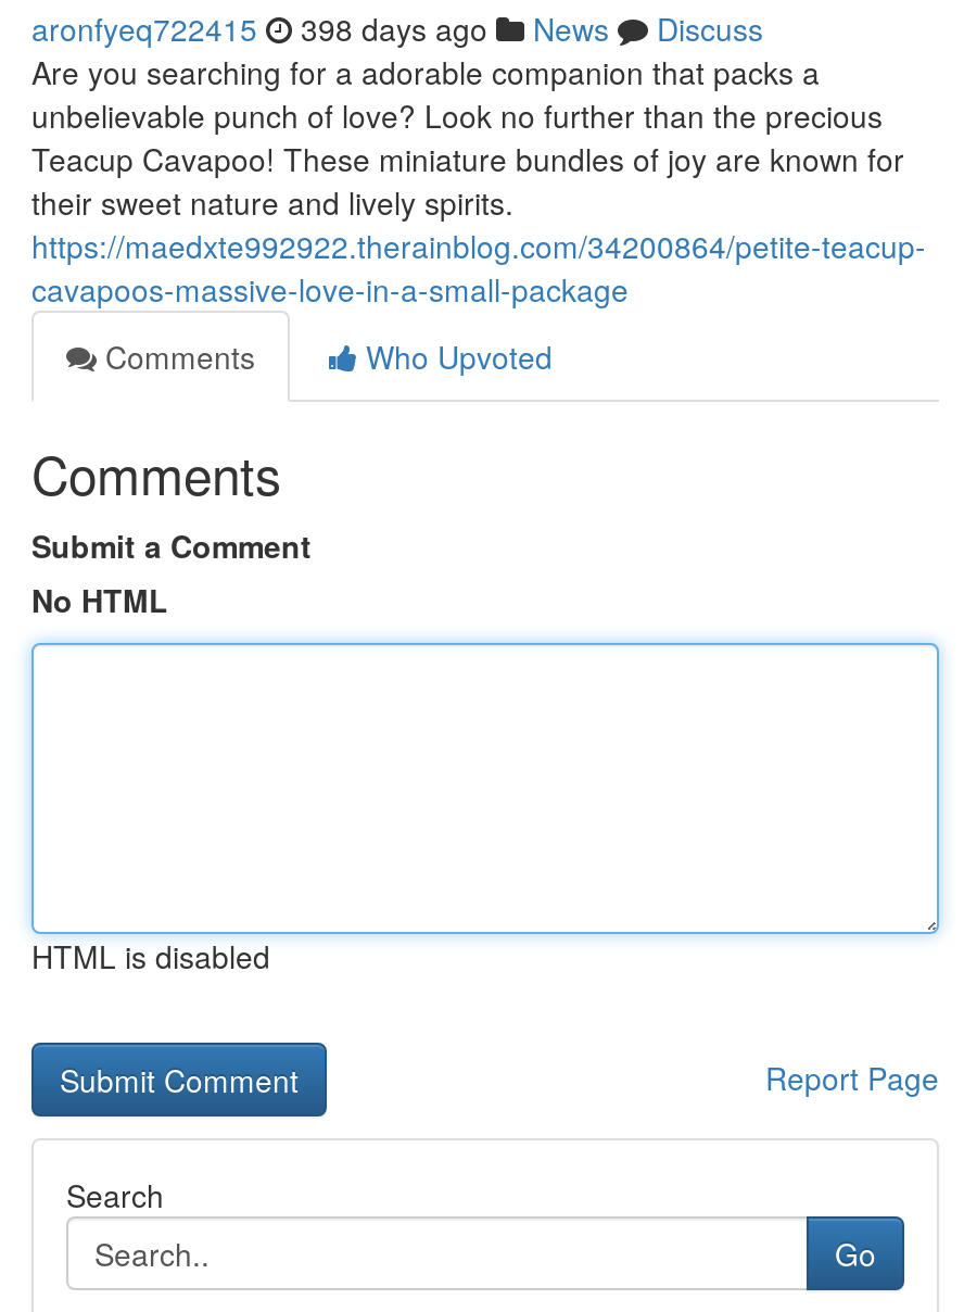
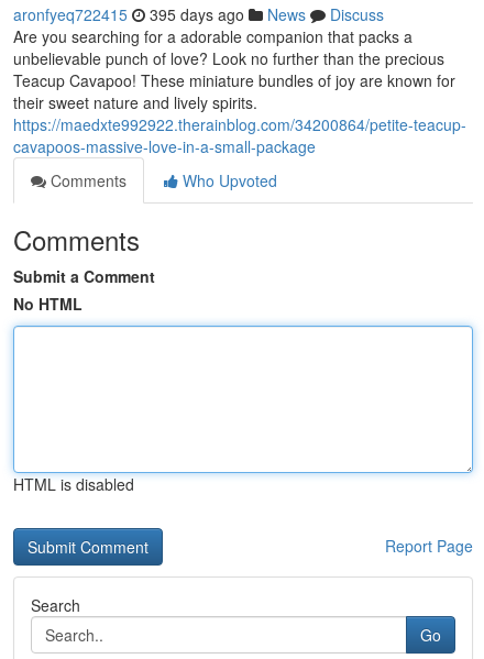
- aronfyeq722415 398 days ago News Discuss
+ aronfyeq722415 395 days ago News Discuss
